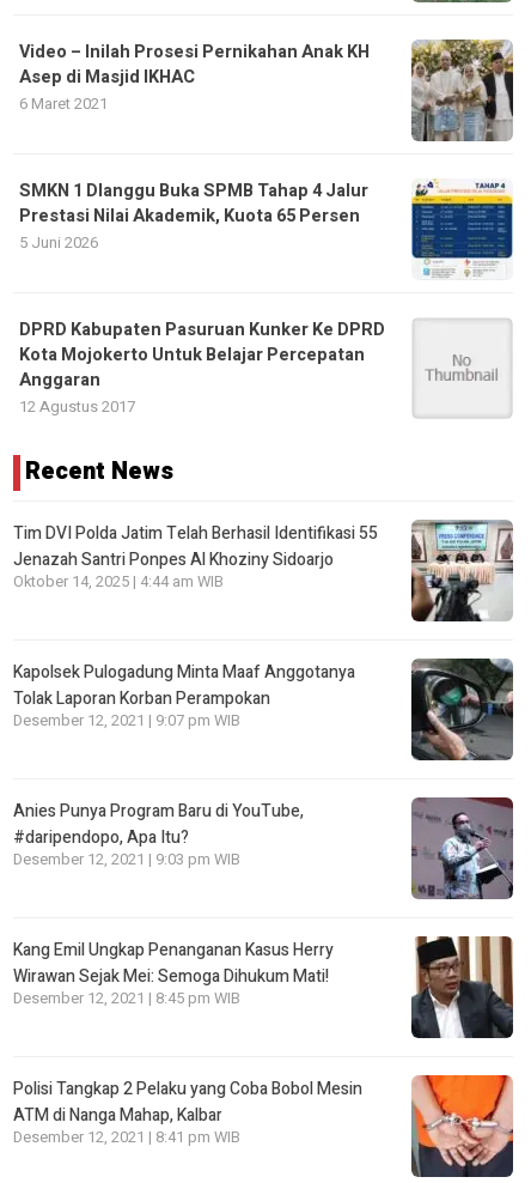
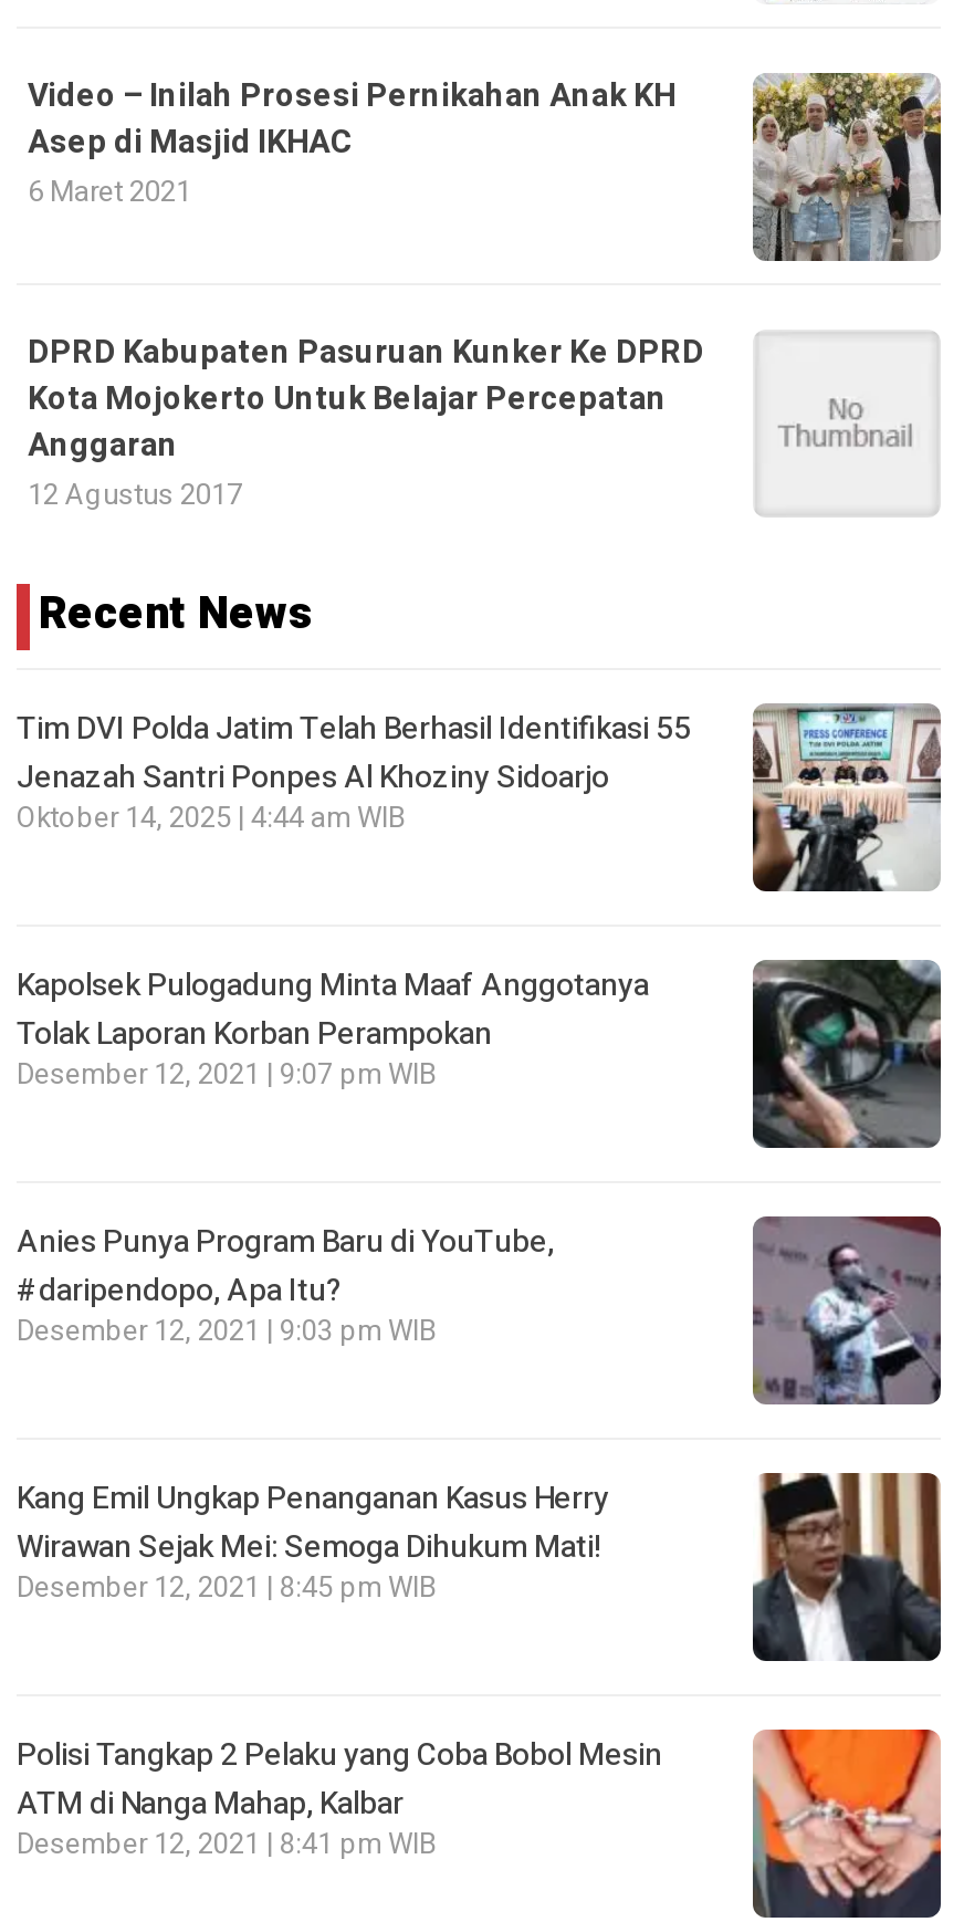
- [image]
- SMKN 1 Dlanggu Buka SPMB Tahap 4 Jalur
- Prestasi Nilai Akademik, Kuota 65 Persen
- 5 Juni 2026
